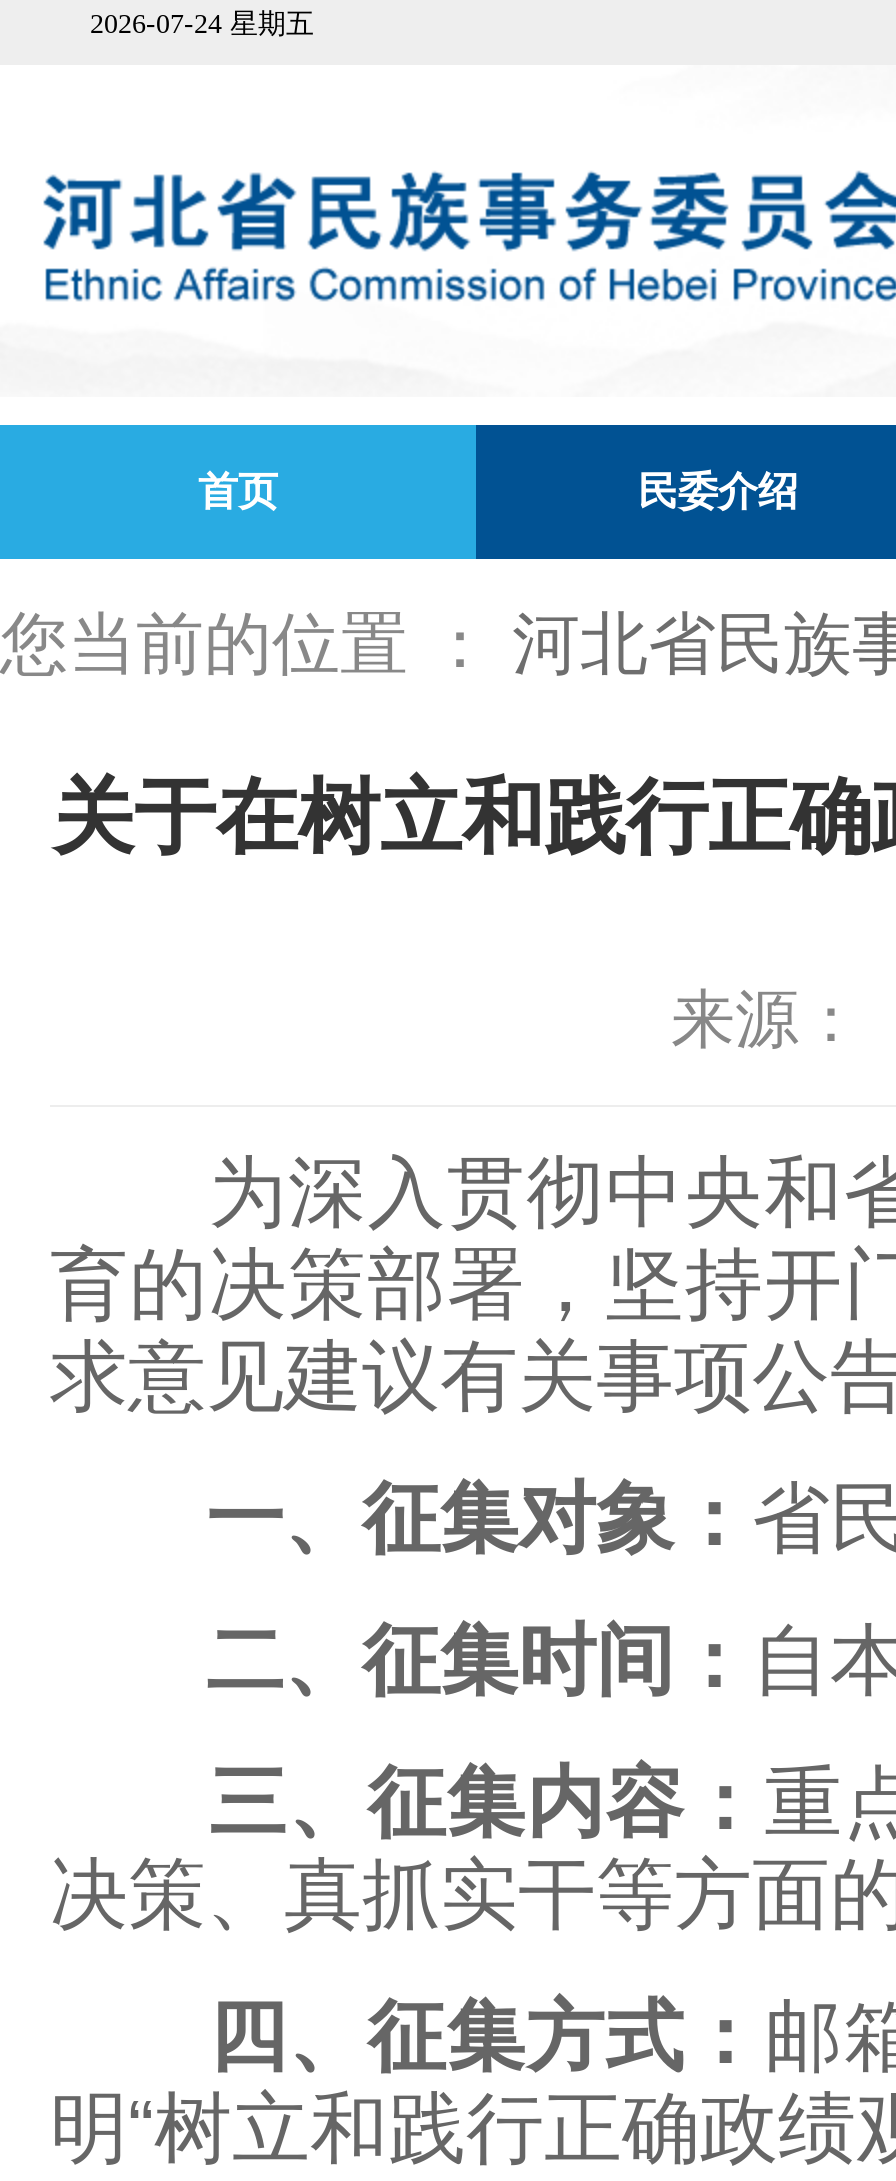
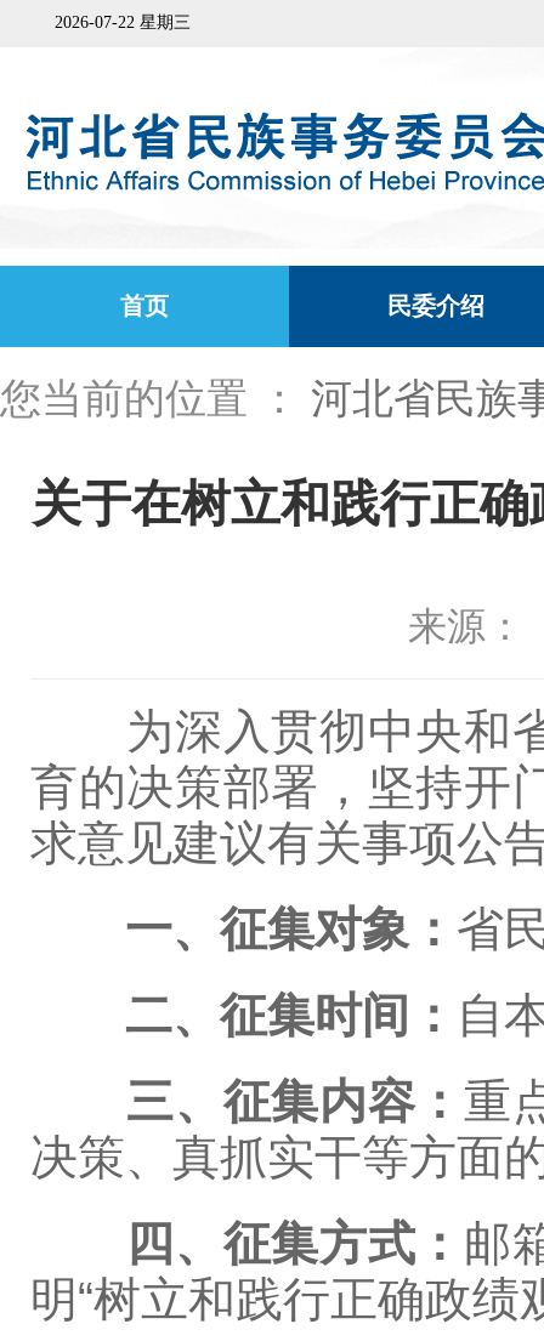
- 2026-07-24 星期五
+ 2026-07-22 星期三
